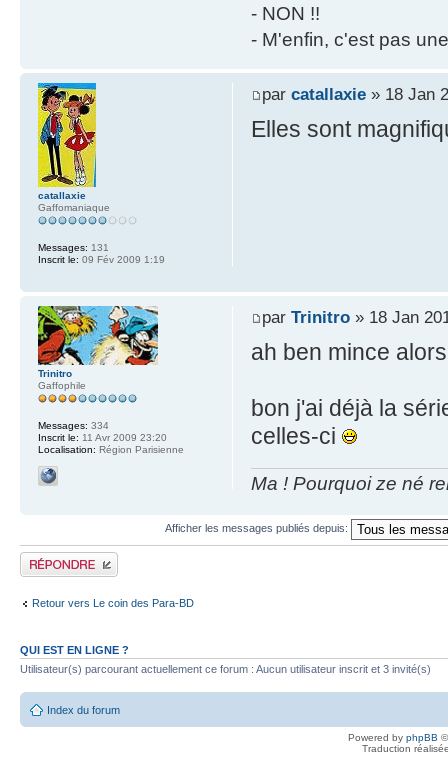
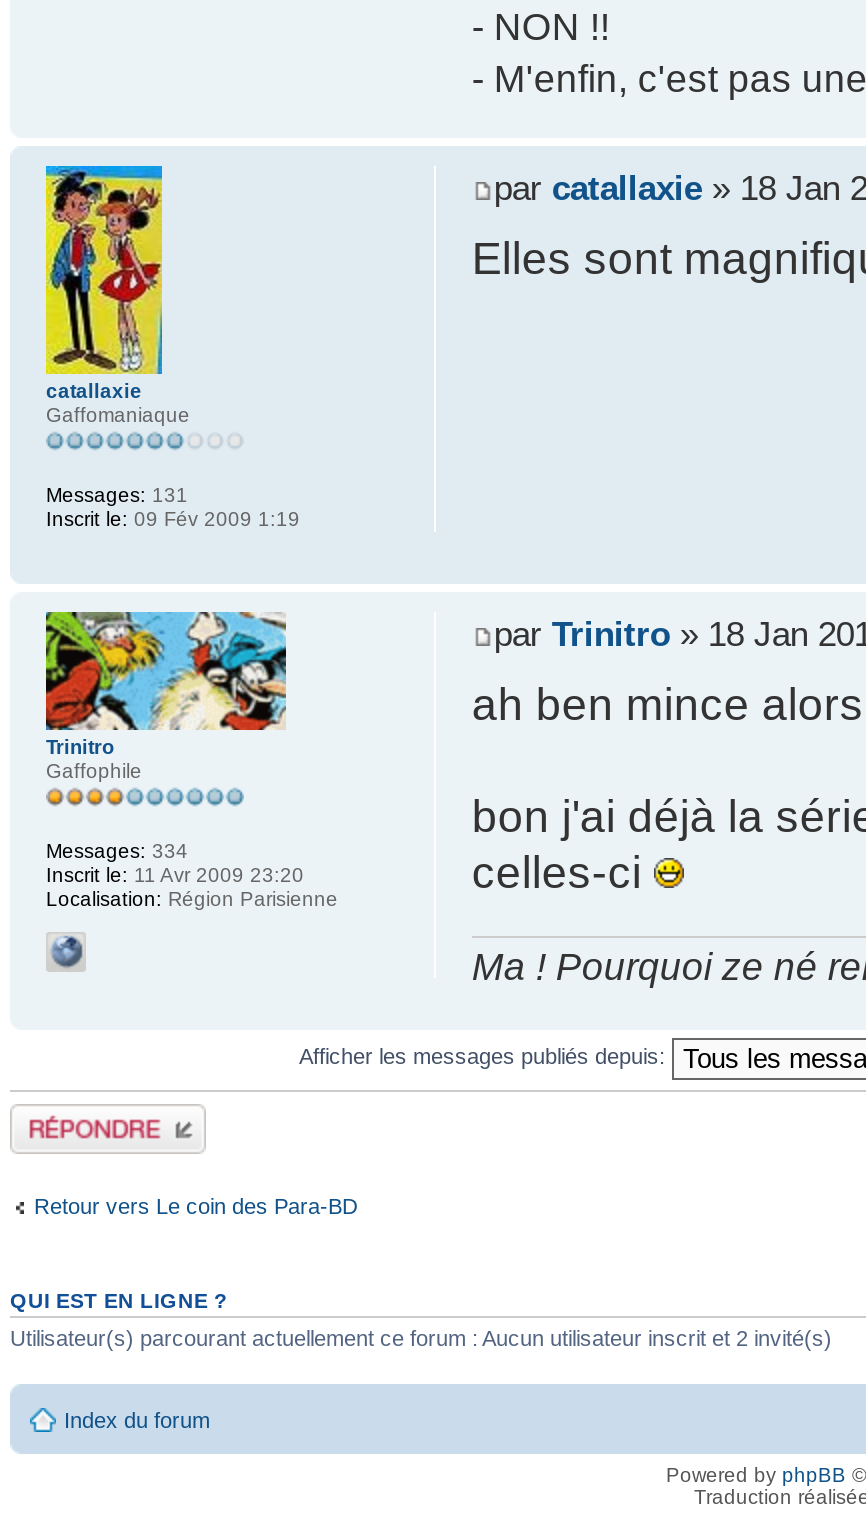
- Utilisateur(s) parcourant actuellement ce forum : Aucun utilisateur inscrit et 3 invité(s)
+ Utilisateur(s) parcourant actuellement ce forum : Aucun utilisateur inscrit et 2 invité(s)
